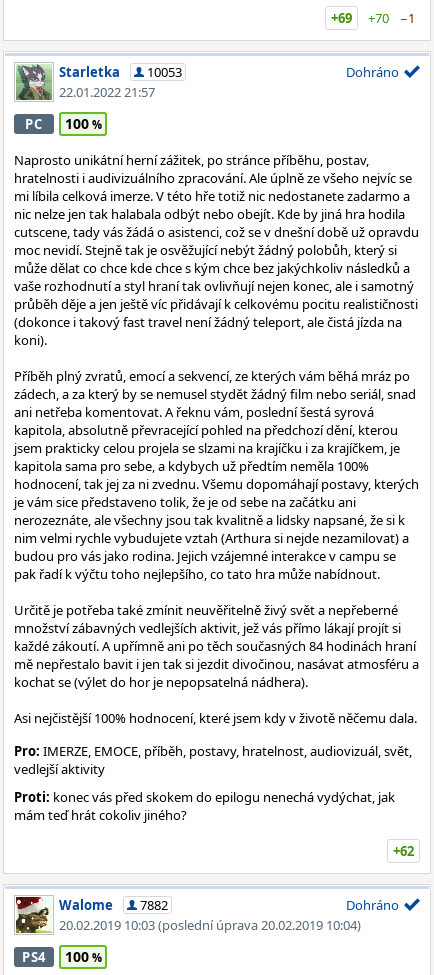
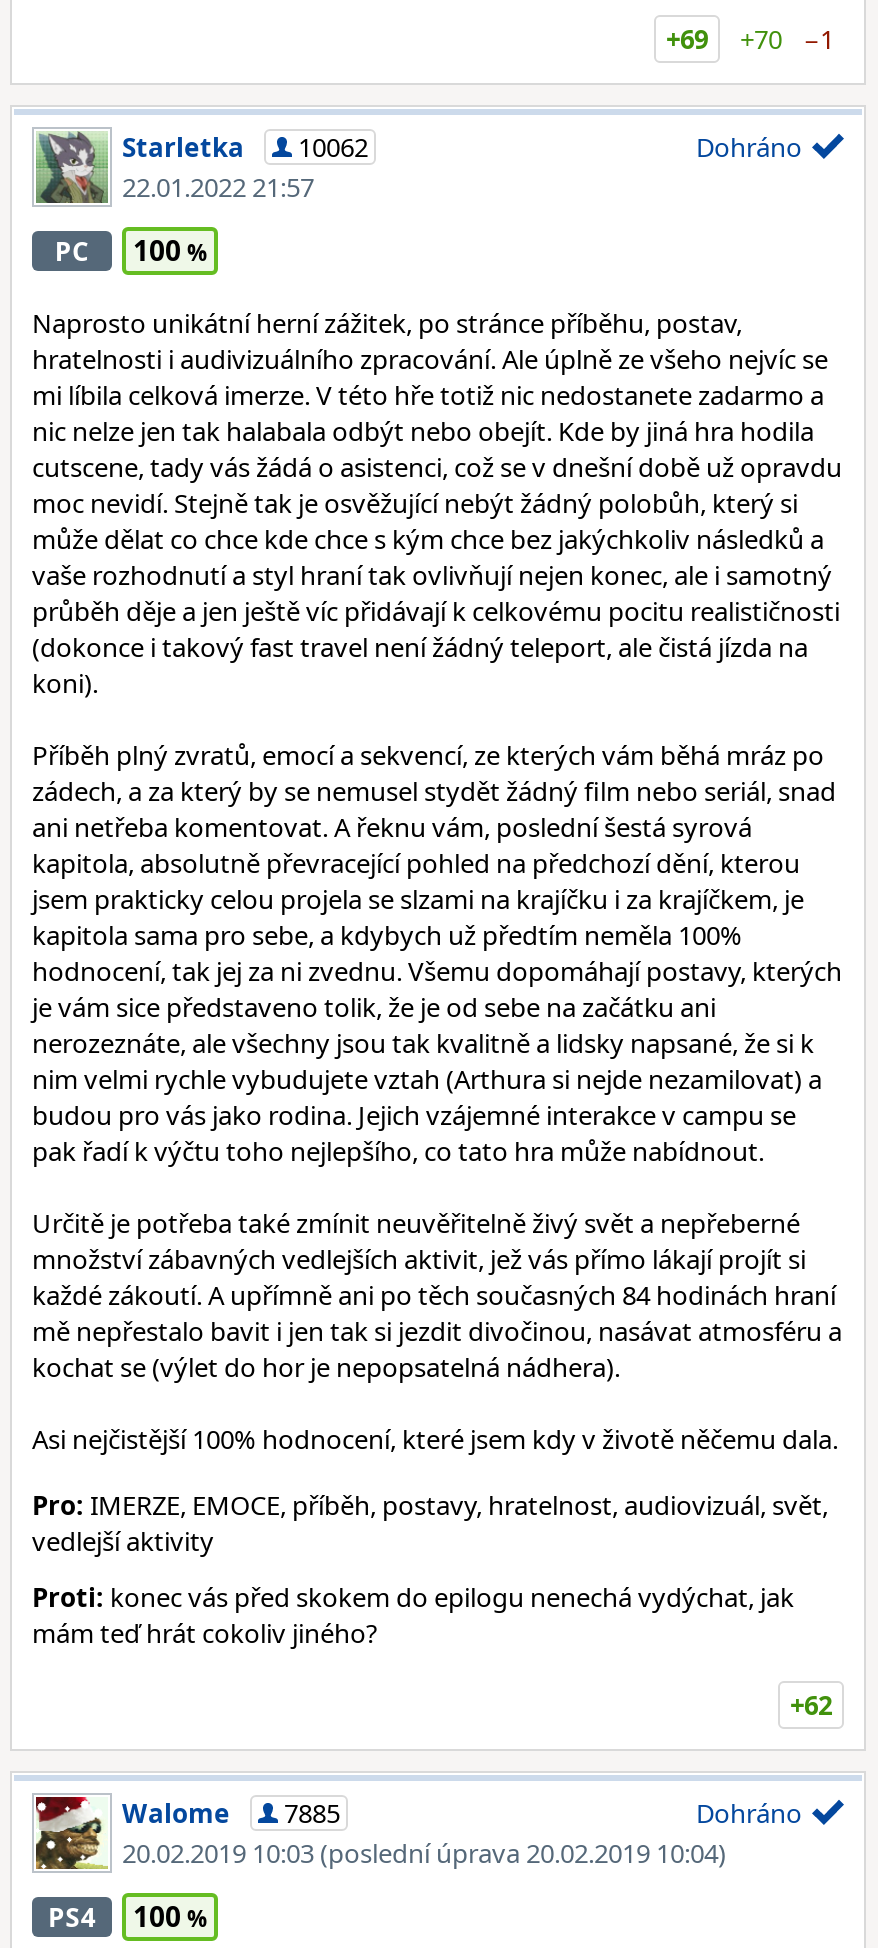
- Starletka 10053
+ Starletka 10062

- Walome 7882
+ Walome 7885
